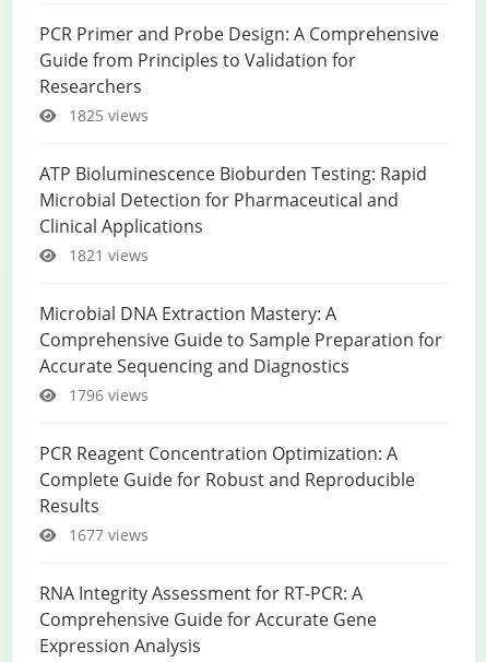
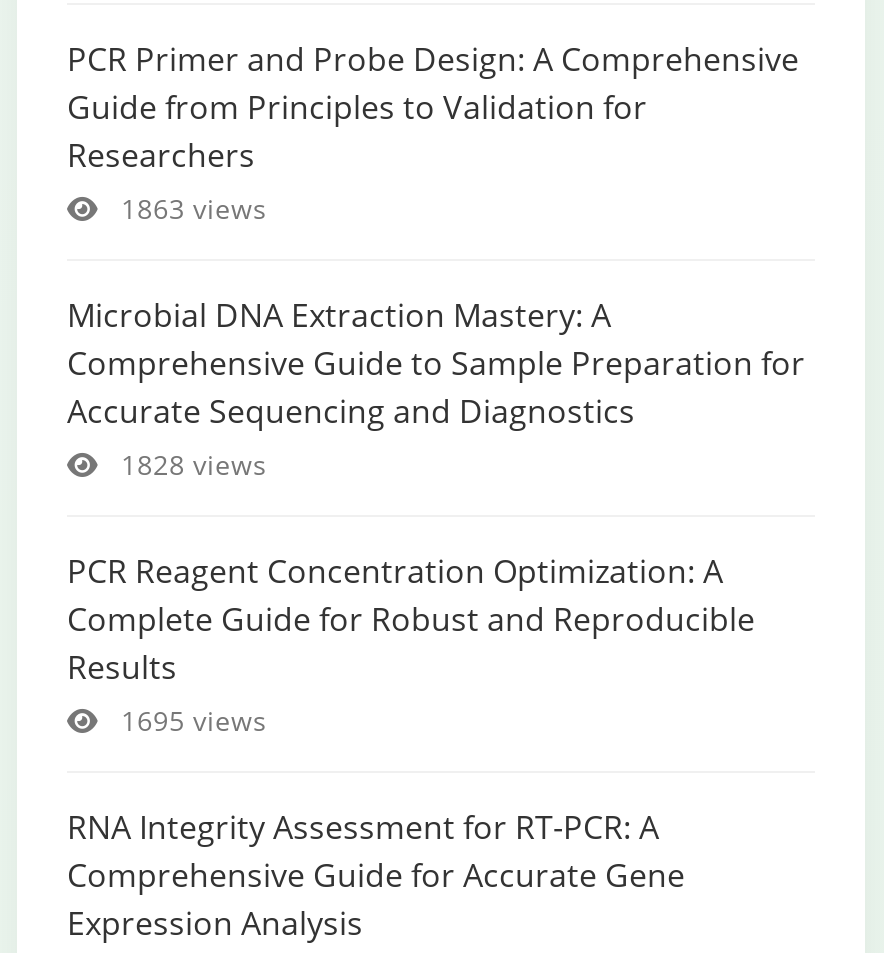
- 1825 views
- ATP Bioluminescence Bioburden Testing: Rapid
- Microbial Detection for Pharmaceutical and
- Clinical Applications
- 1821 views
+ 1863 views

- 1796 views
+ 1828 views

- 1677 views
+ 1695 views
